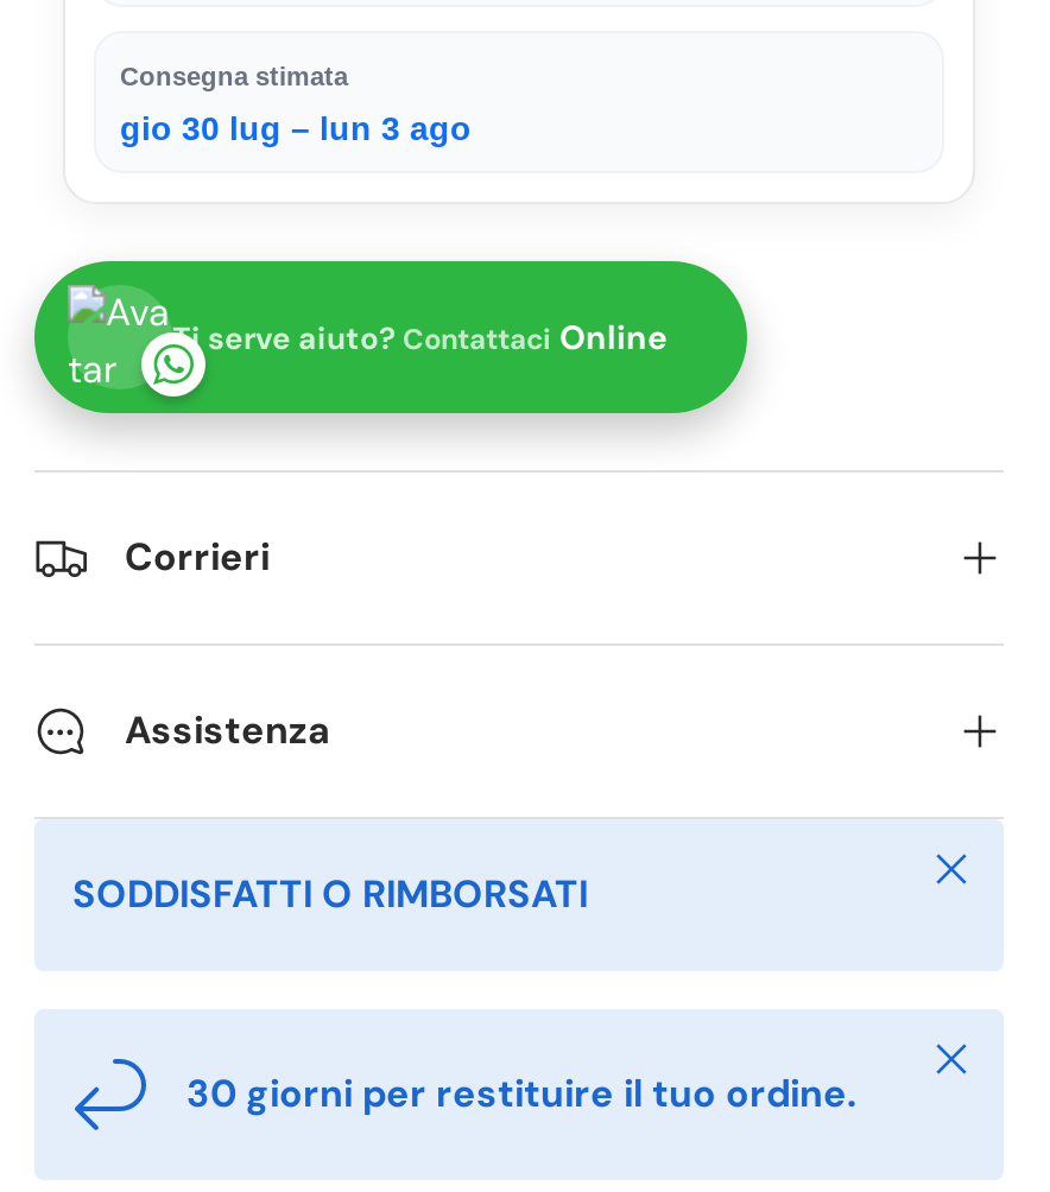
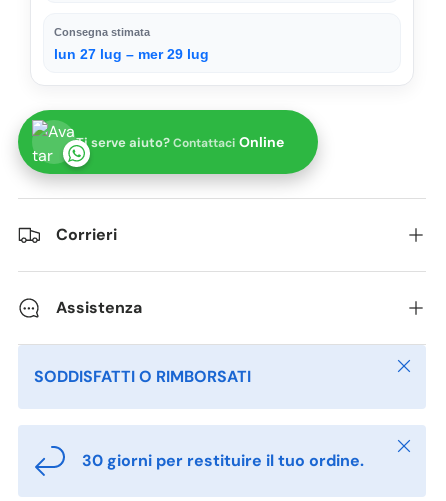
- gio 30 lug – lun 3 ago
+ lun 27 lug – mer 29 lug
